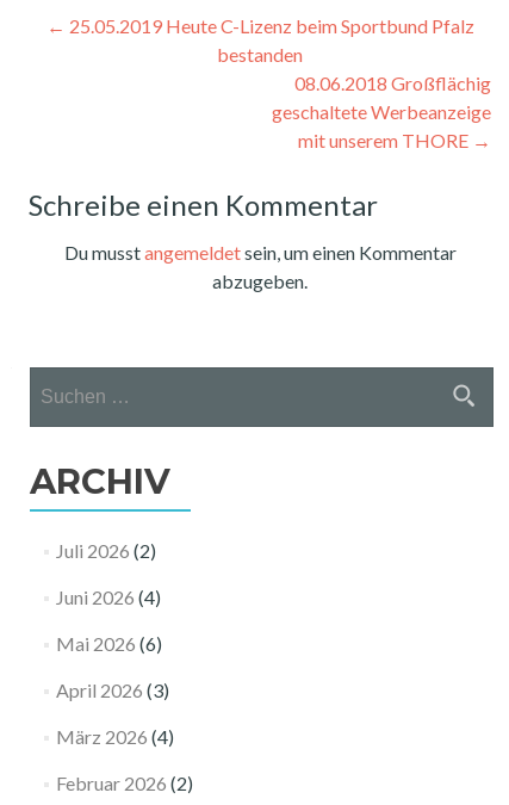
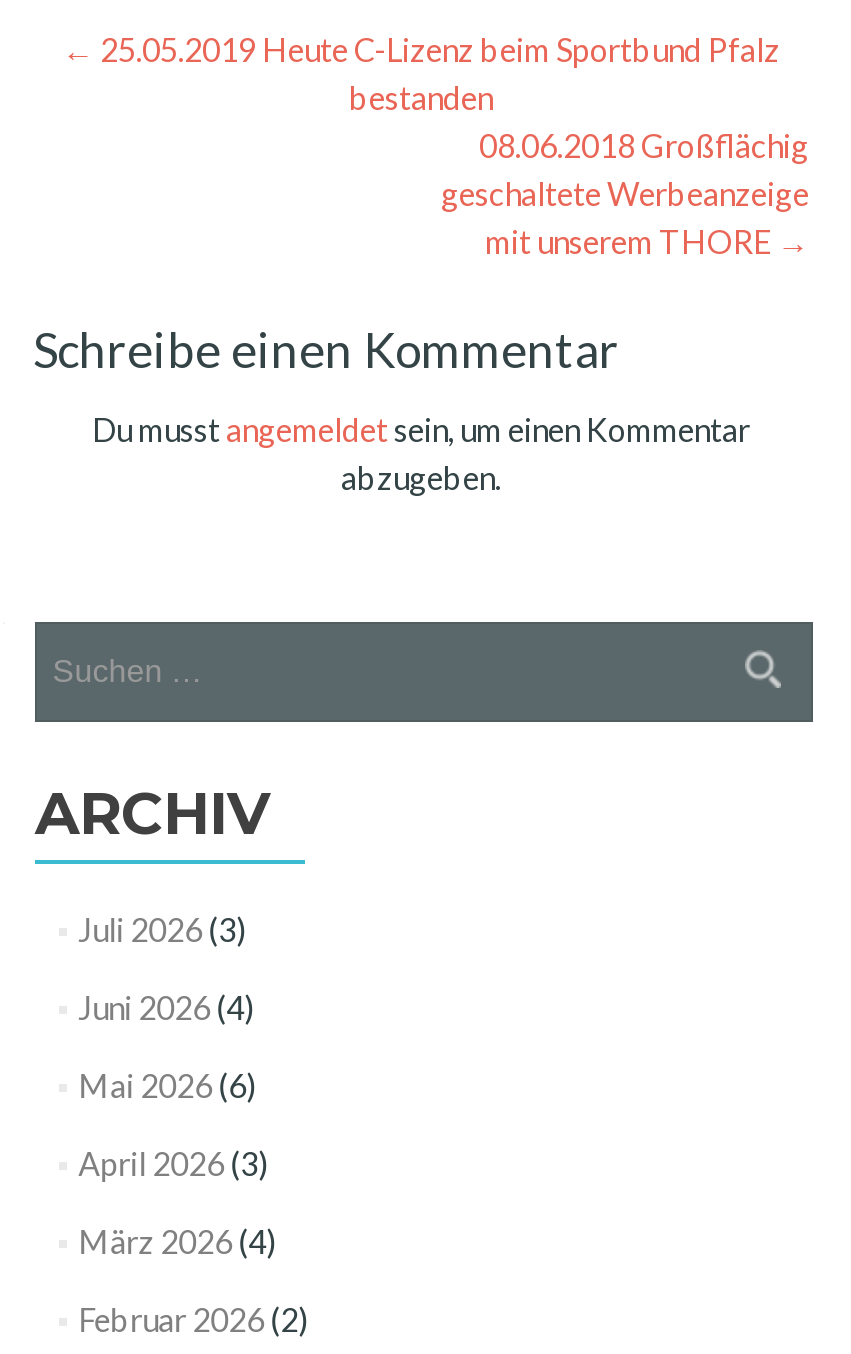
- Juli 2026 (2)
+ Juli 2026 (3)
